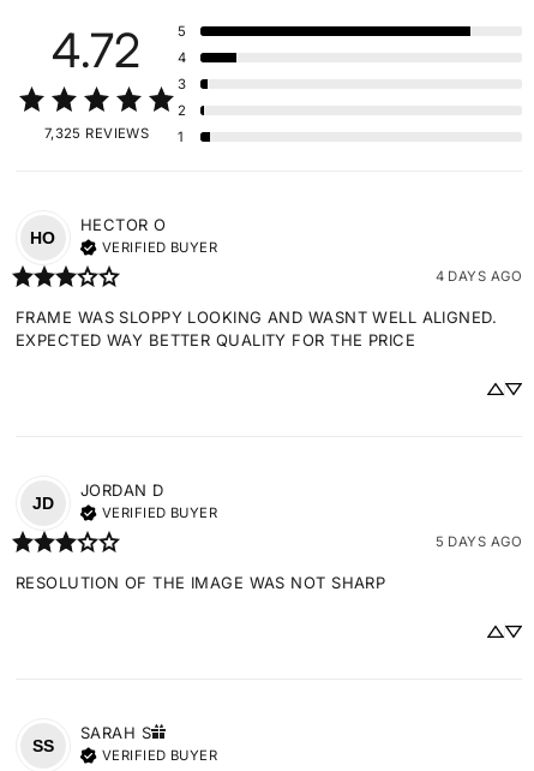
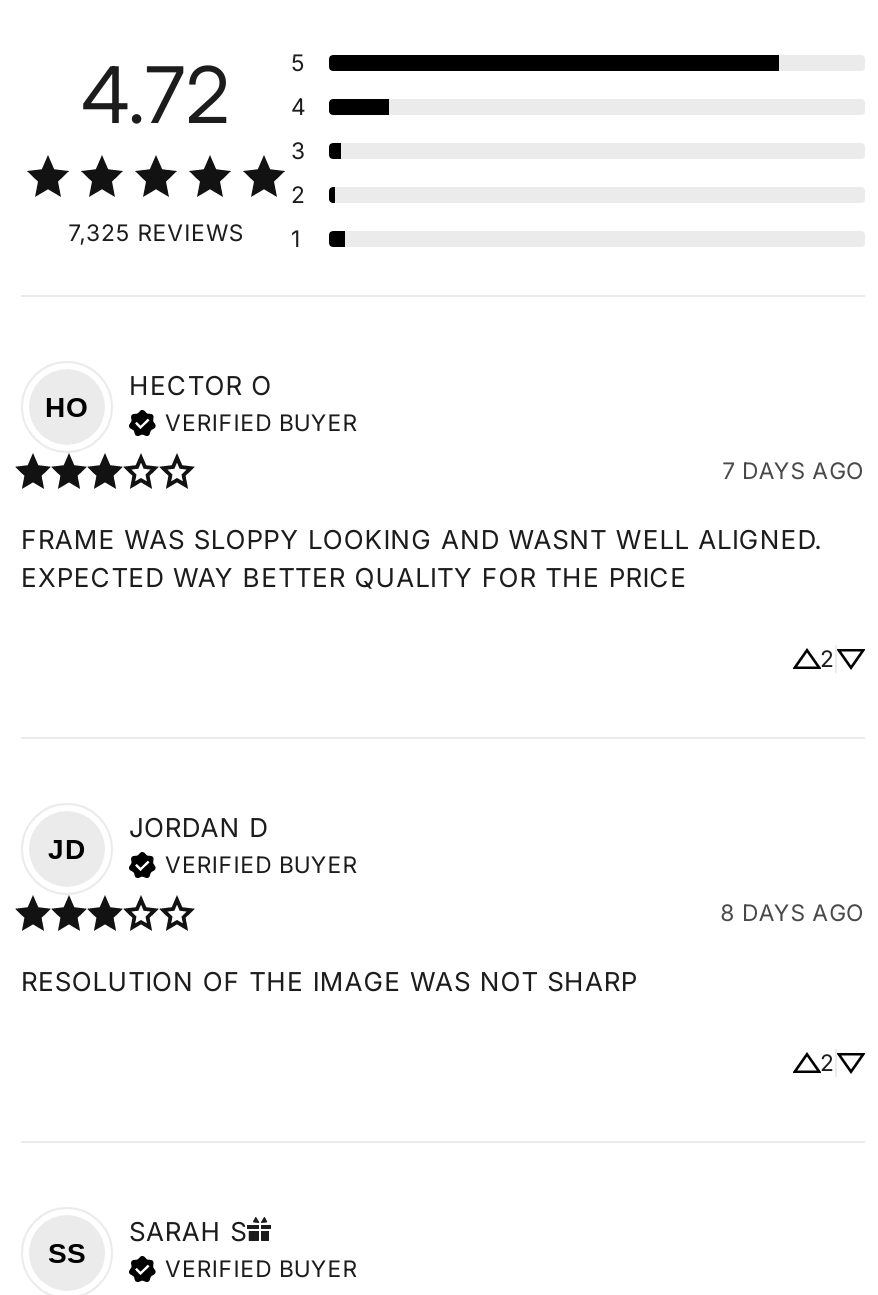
- 4 DAYS AGO
+ 7 DAYS AGO

+ 2

- 5 DAYS AGO
+ 8 DAYS AGO

+ 2
